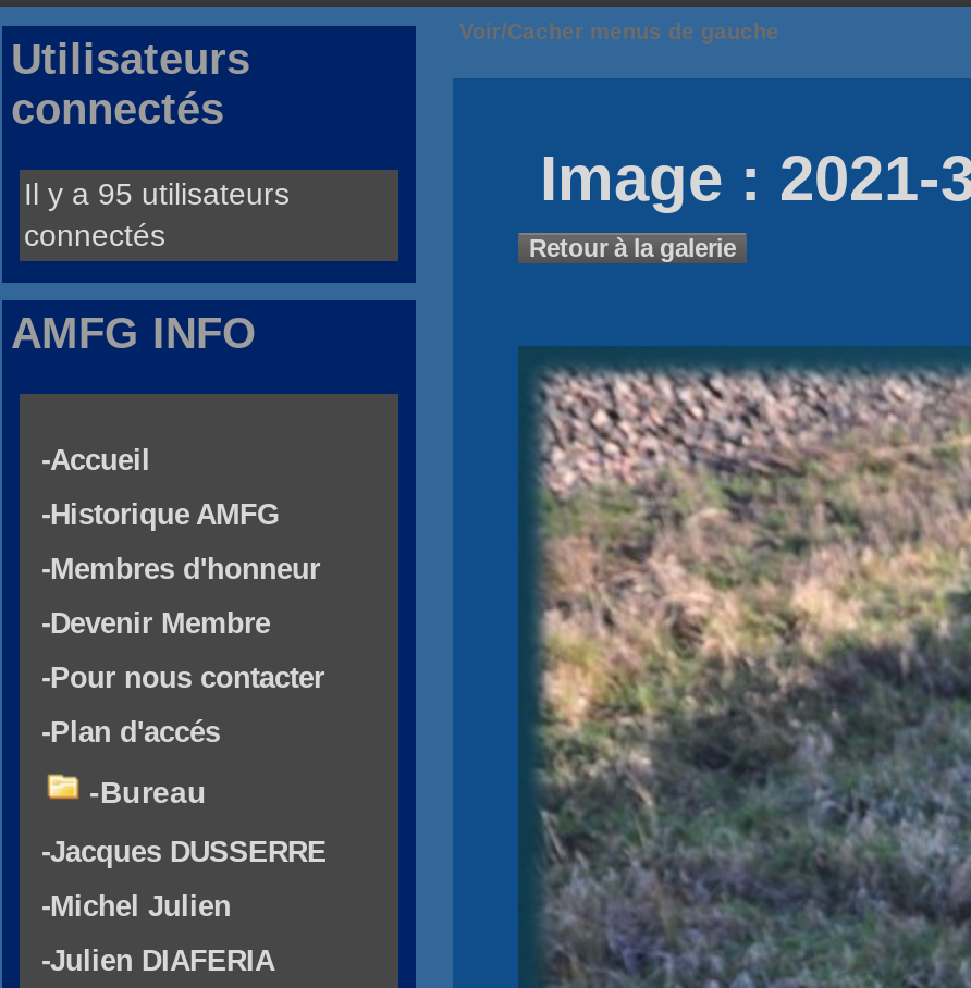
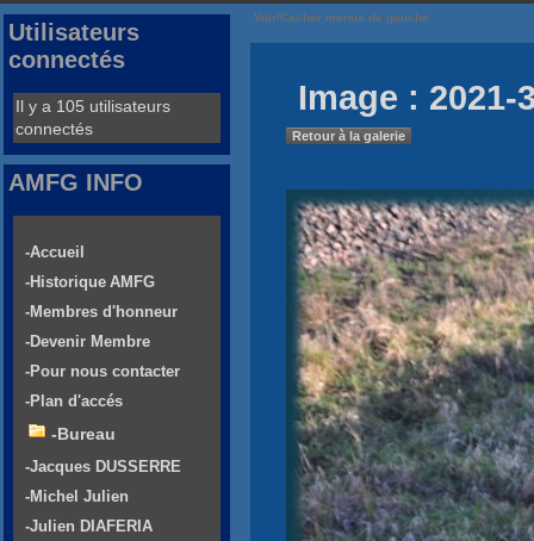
- Il y a 95 utilisateurs
+ Il y a 105 utilisateurs
